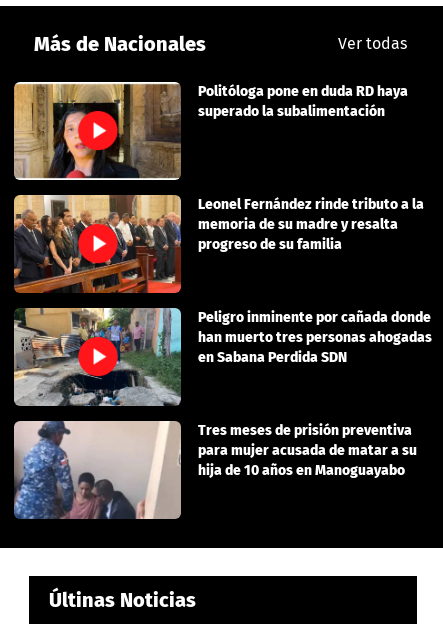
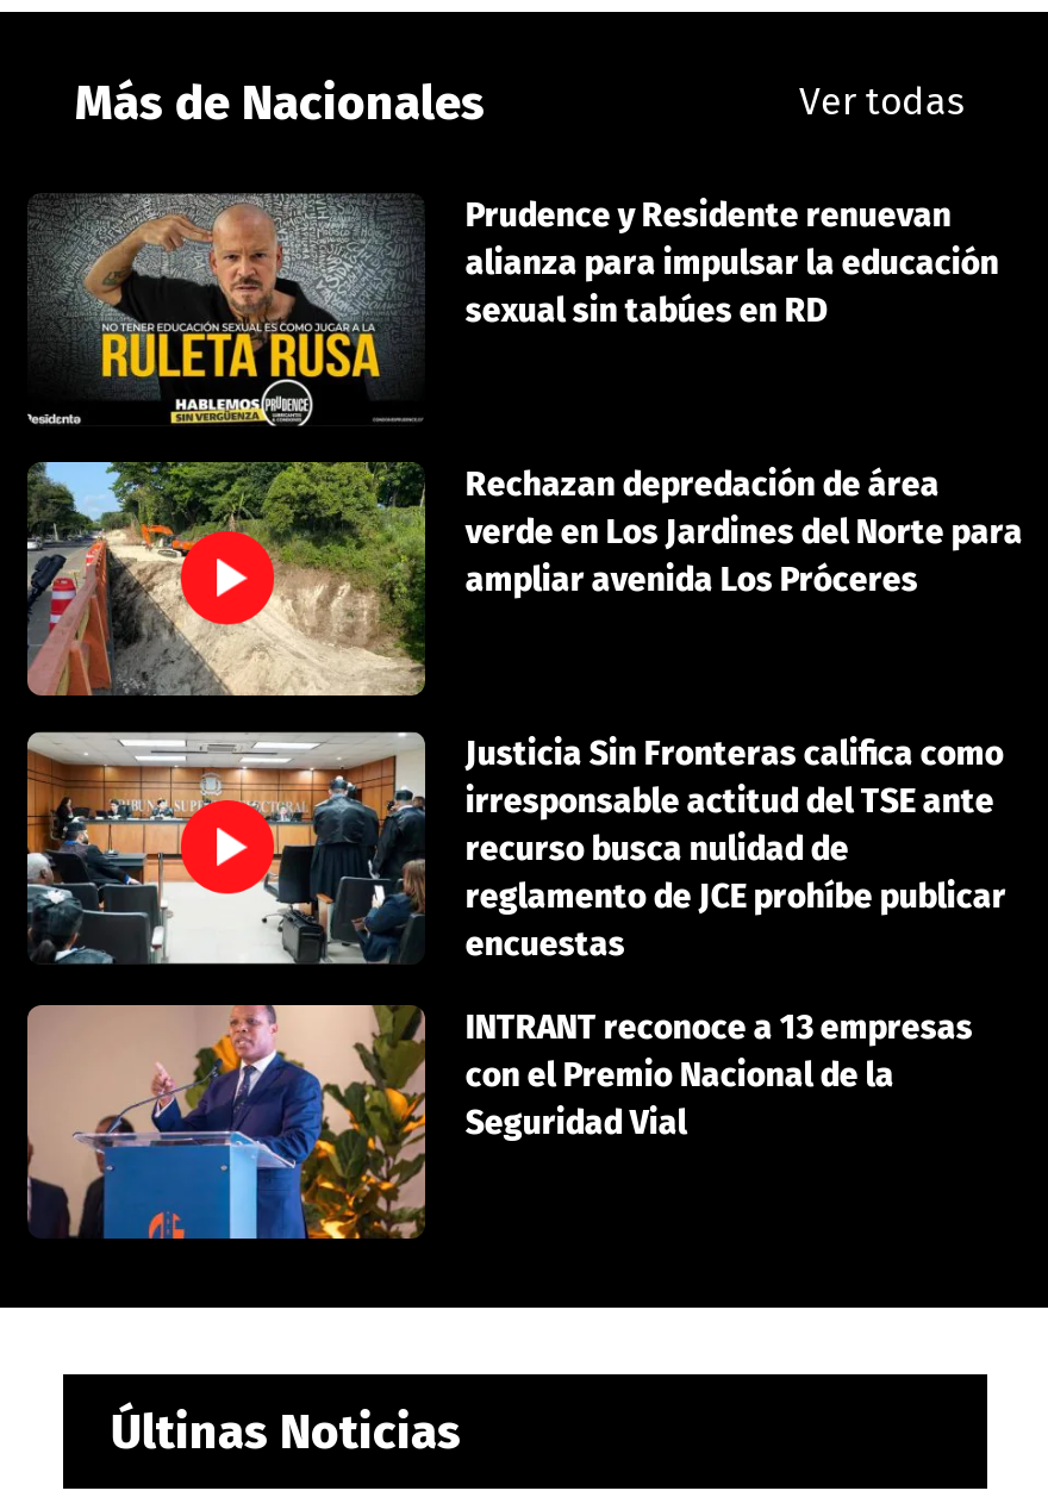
- [image]
- Politóloga pone en duda RD haya
- superado la subalimentación
+ [image]
+ Prudence y Residente renuevan
+ alianza para impulsar la educación
+ sexual sin tabúes en RD

- [image]
- Leonel Fernández rinde tributo a la
- memoria de su madre y resalta
- progreso de su familia
+ [image]
+ Rechazan depredación de área
+ verde en Los Jardines del Norte para
+ ampliar avenida Los Próceres

- [image]
- Peligro inminente por cañada donde
- han muerto tres personas ahogadas
- en Sabana Perdida SDN
+ [image]
+ Justicia Sin Fronteras califica como
+ irresponsable actitud del TSE ante
+ recurso busca nulidad de
+ reglamento de JCE prohíbe publicar
+ encuestas

- [image]
- Tres meses de prisión preventiva
- para mujer acusada de matar a su
- hija de 10 años en Manoguayabo
+ [image]
+ INTRANT reconoce a 13 empresas
+ con el Premio Nacional de la
+ Seguridad Vial
